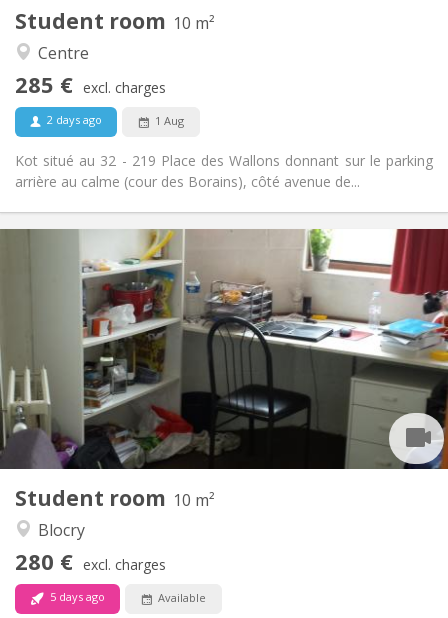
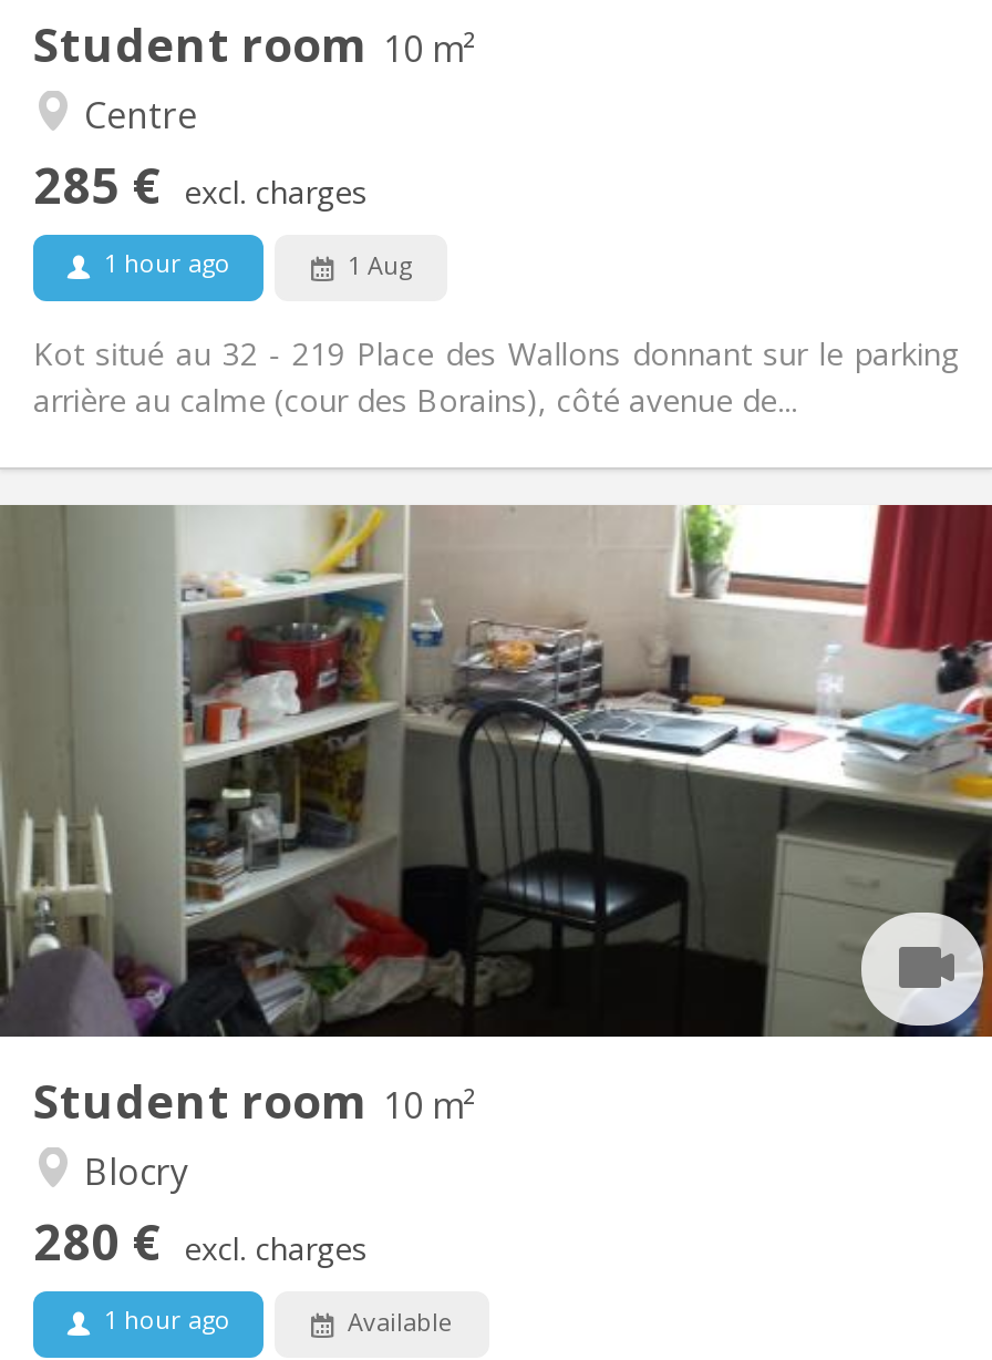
- 2 days ago
+ 1 hour ago

- 5 days ago
+ 1 hour ago
